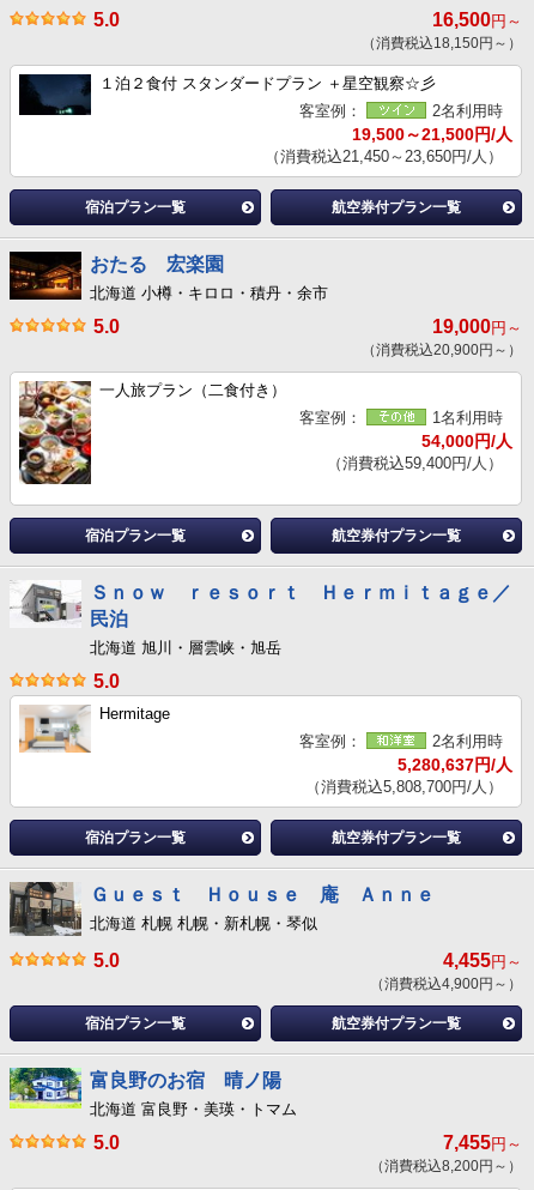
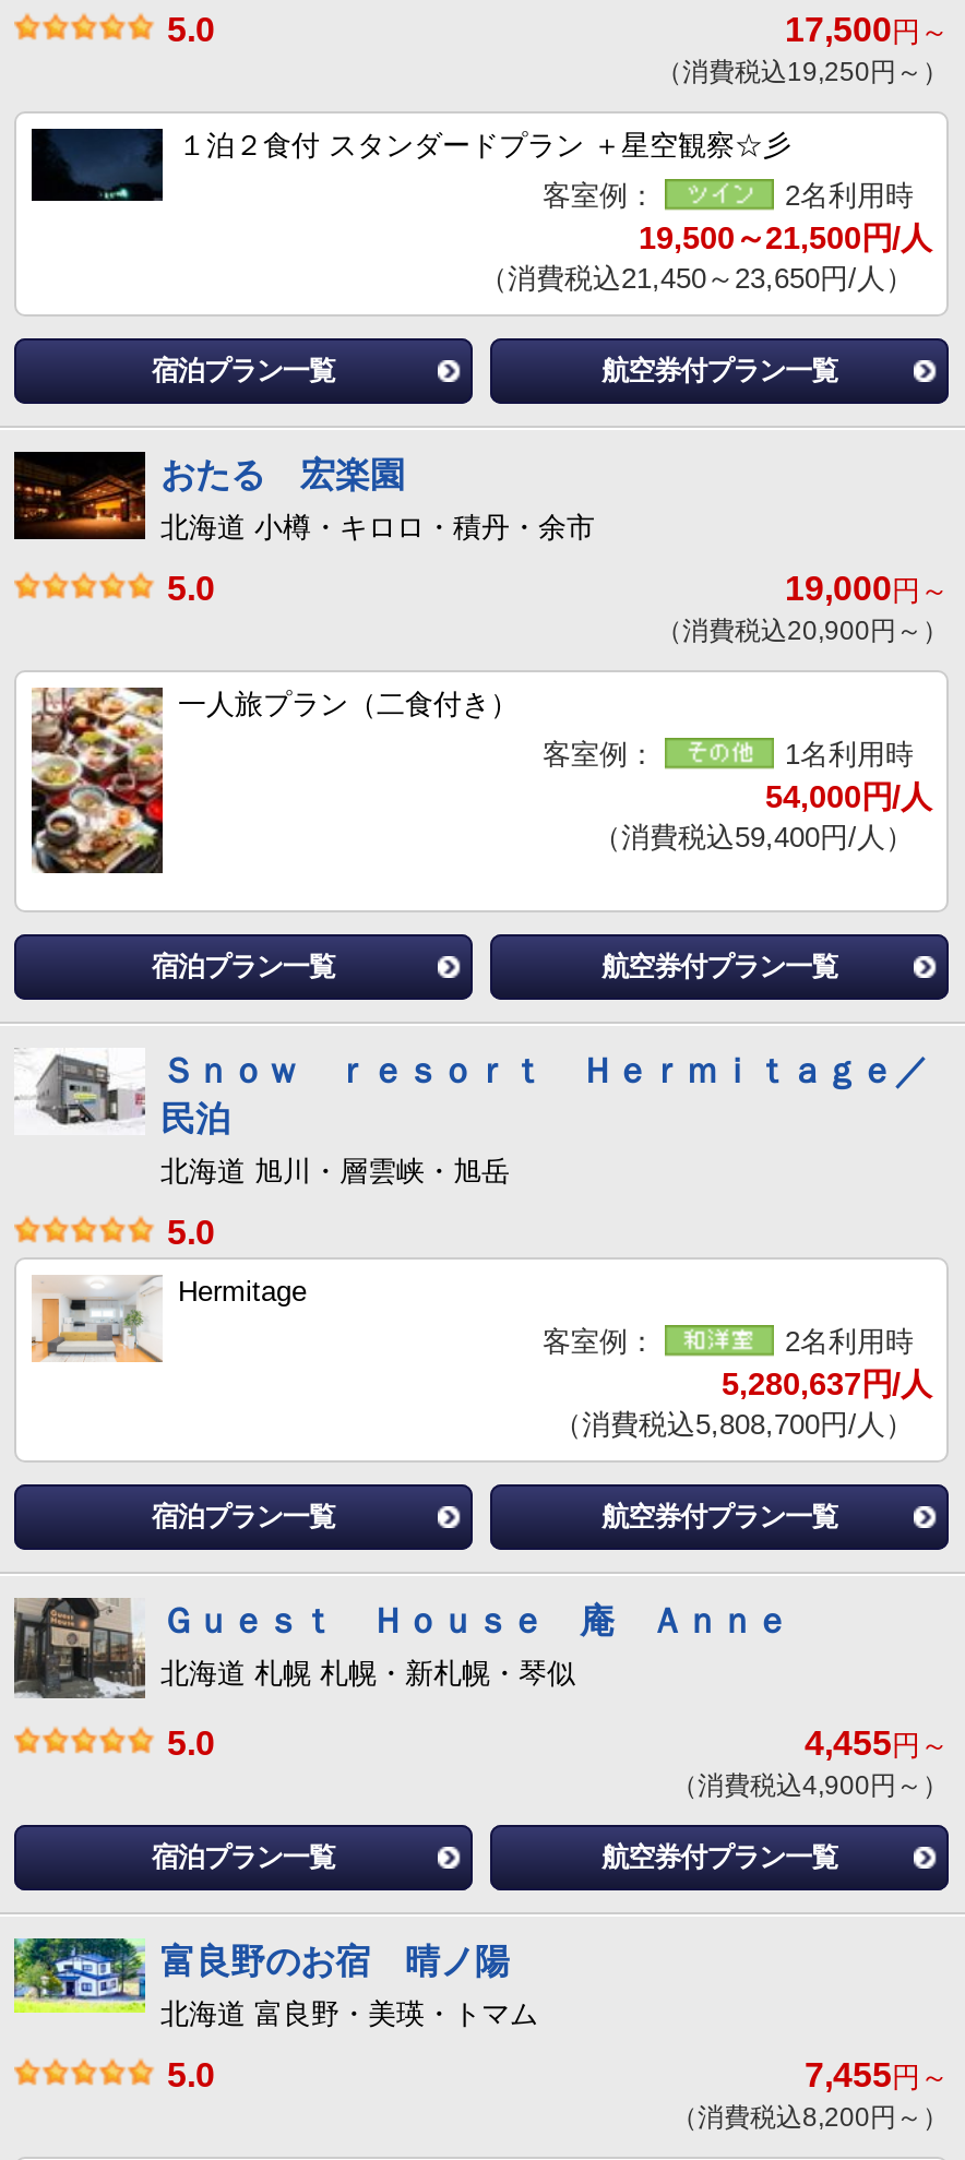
- 16,500円～
+ 17,500円～

- （消費税込18,150円～）
+ （消費税込19,250円～）
